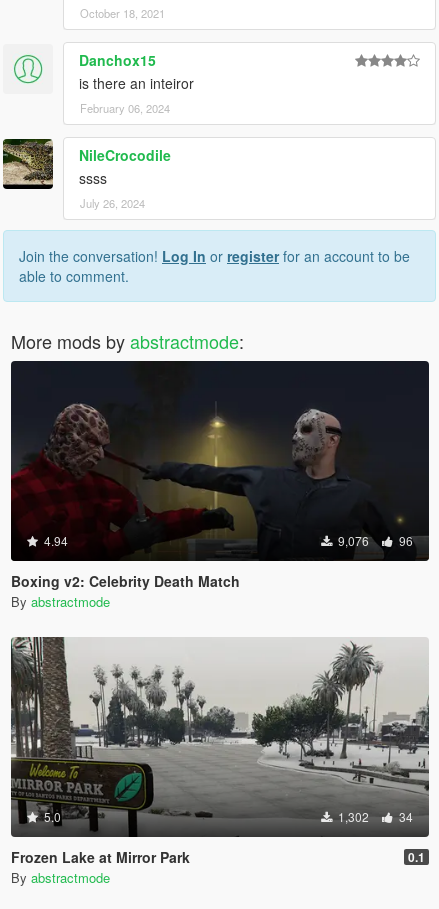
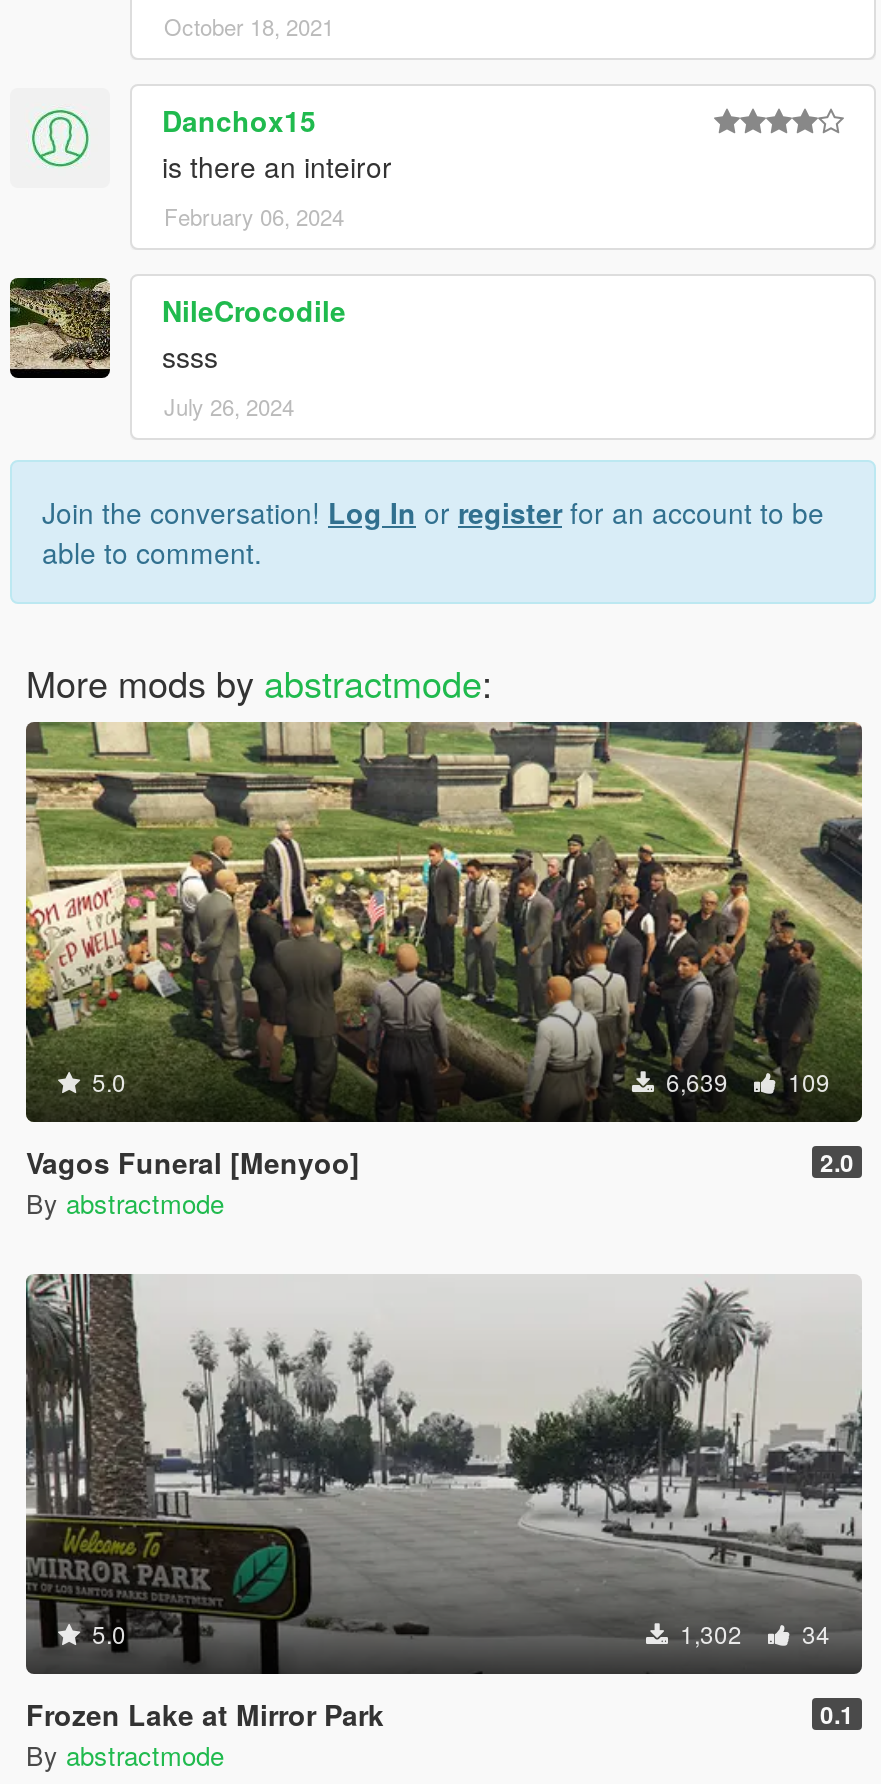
- [image]
- 4.94
- 9,076
- 96
+ [image]
+ 5.0
+ 6,639
+ 109

- Boxing v2: Celebrity Death Match
+ Vagos Funeral [Menyoo]
+ 2.0
